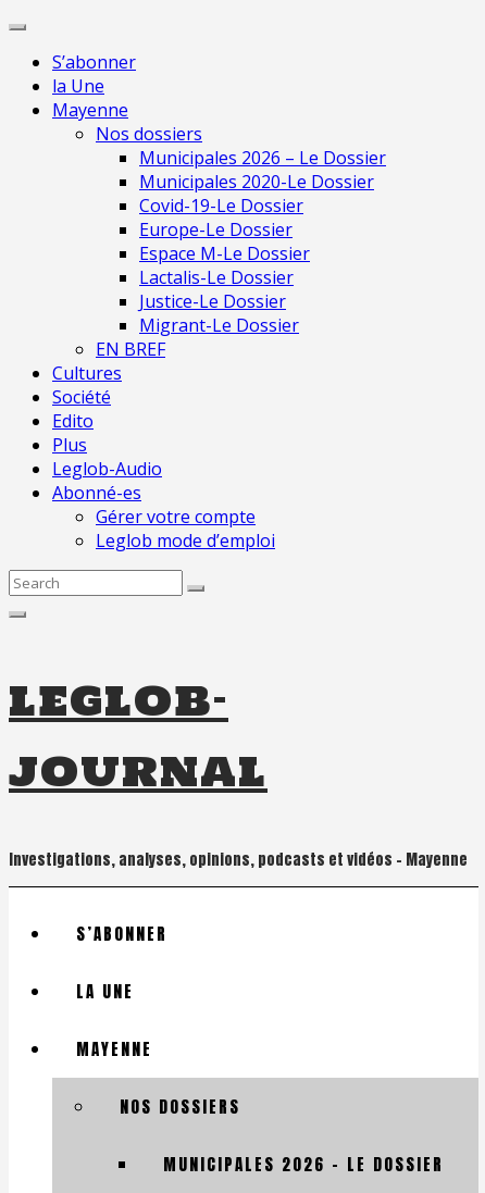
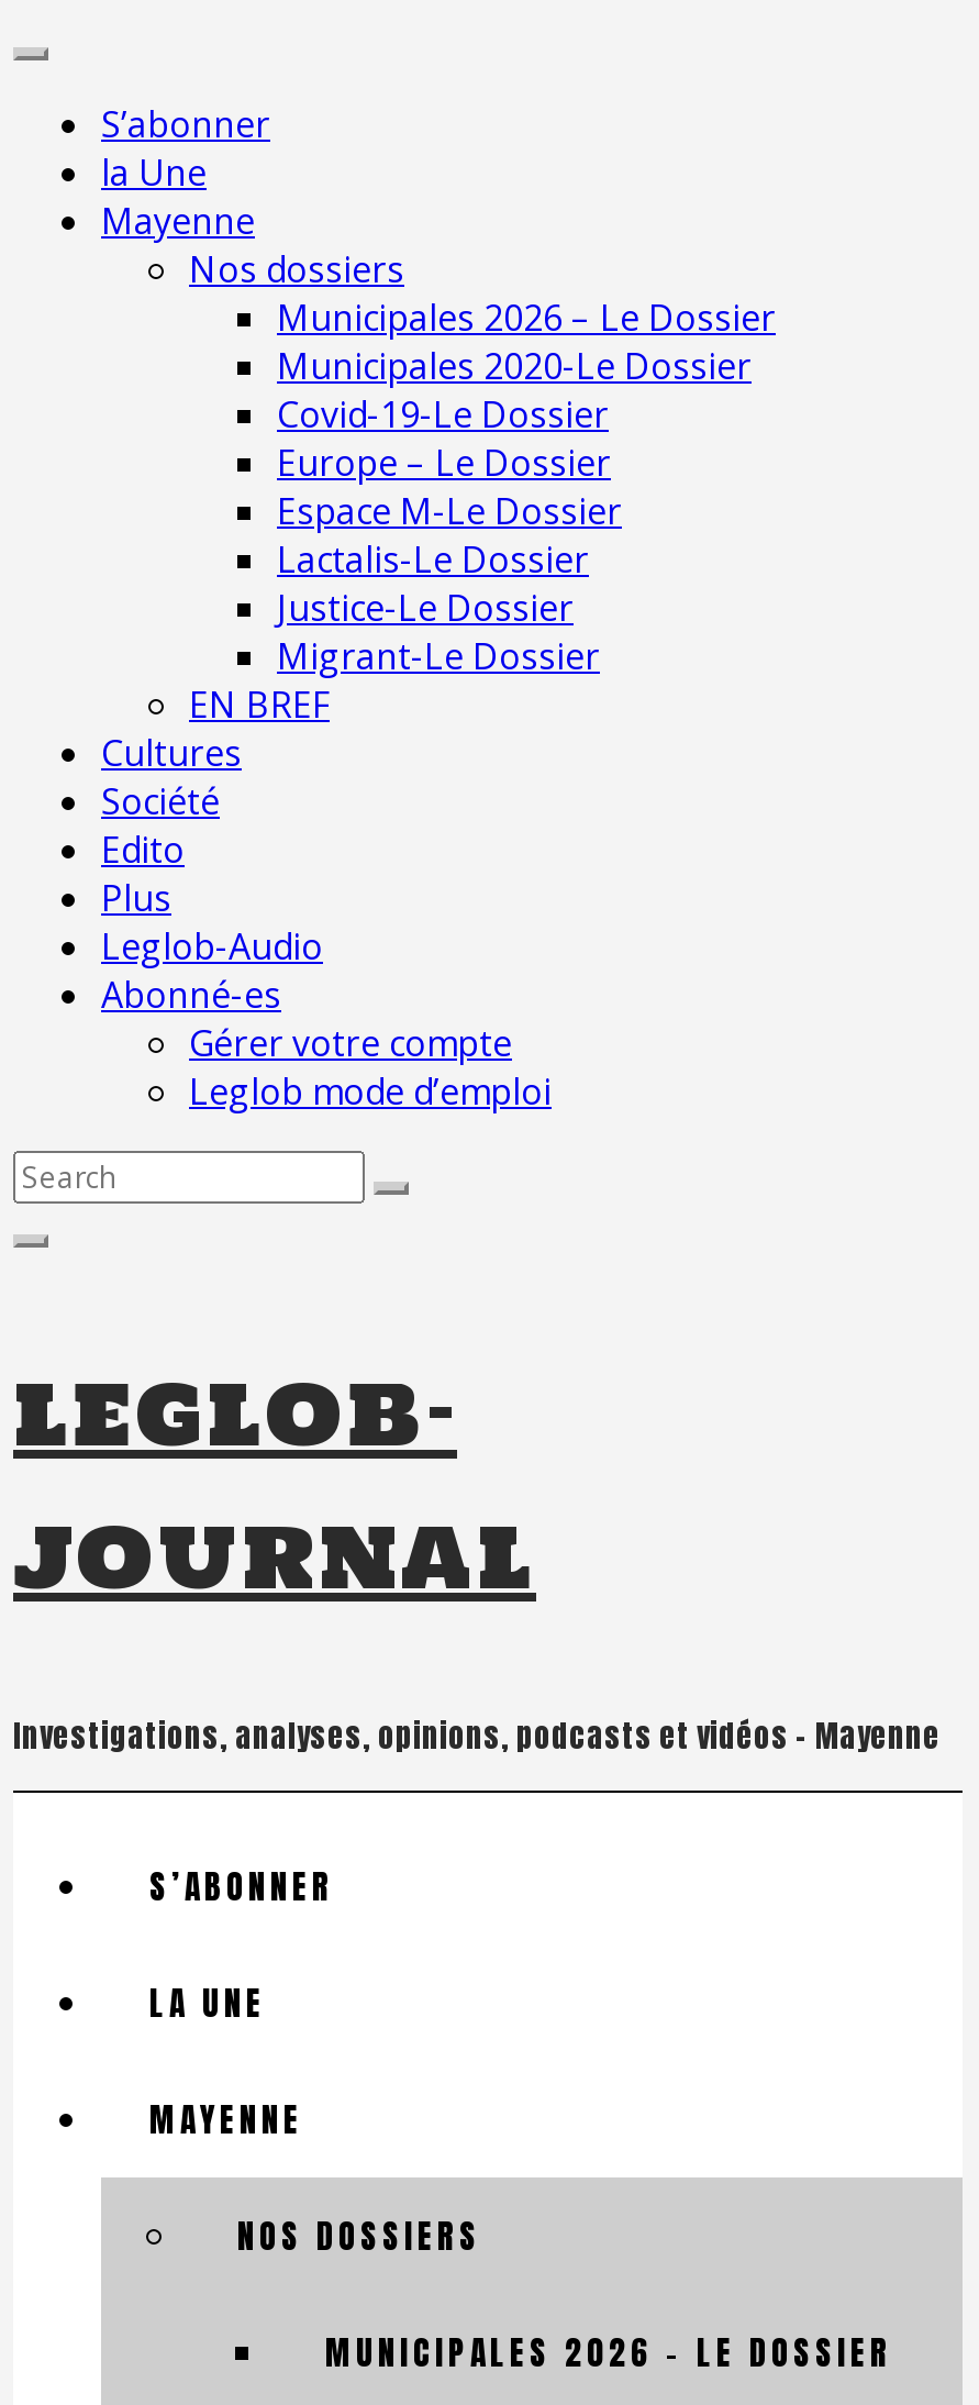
- Europe-Le Dossier
+ Europe – Le Dossier
